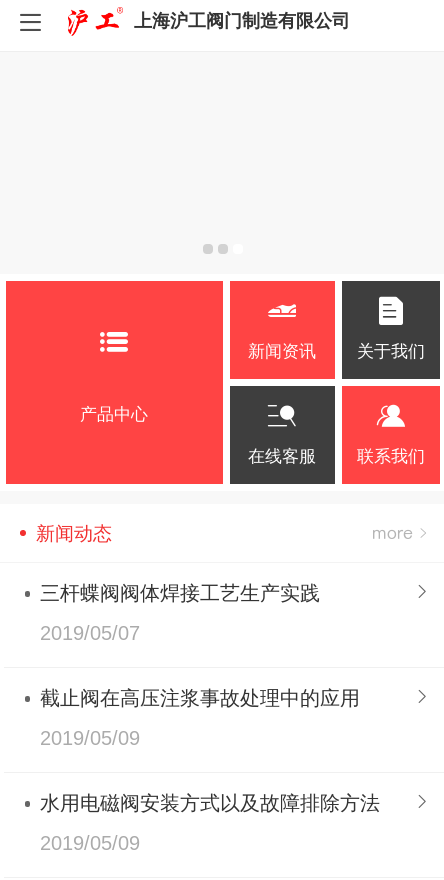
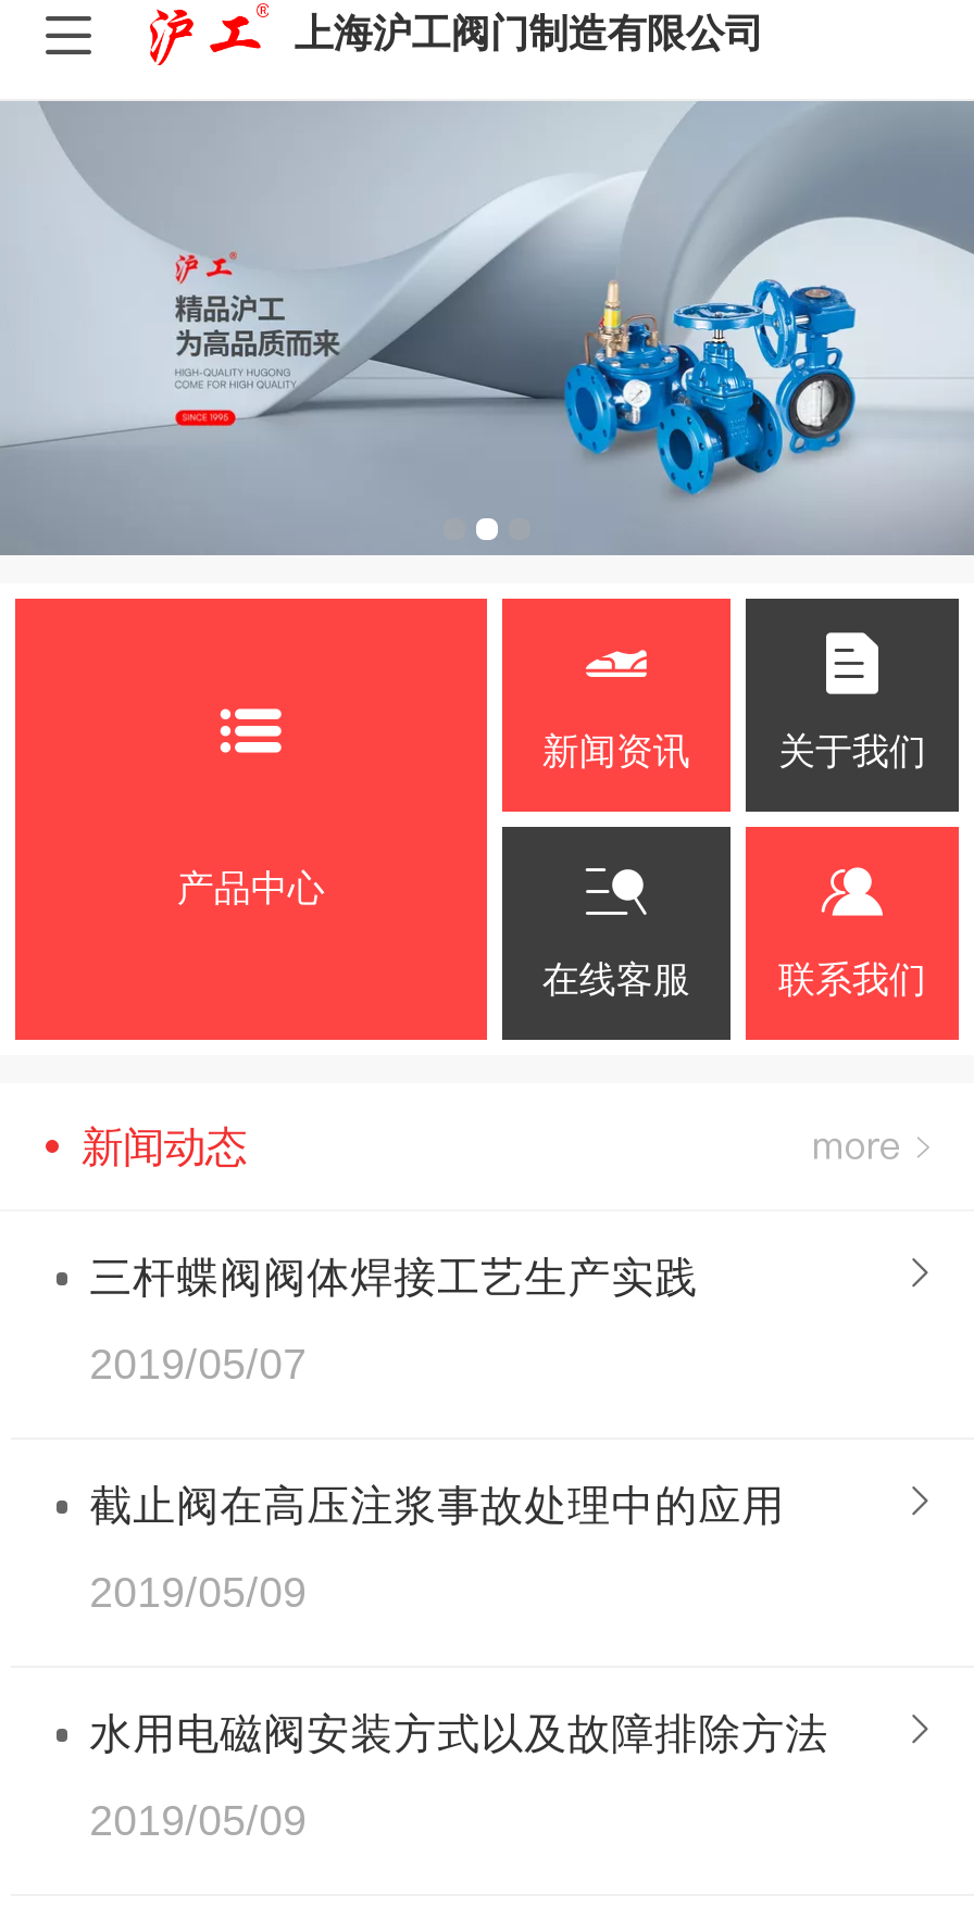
+ [image]
